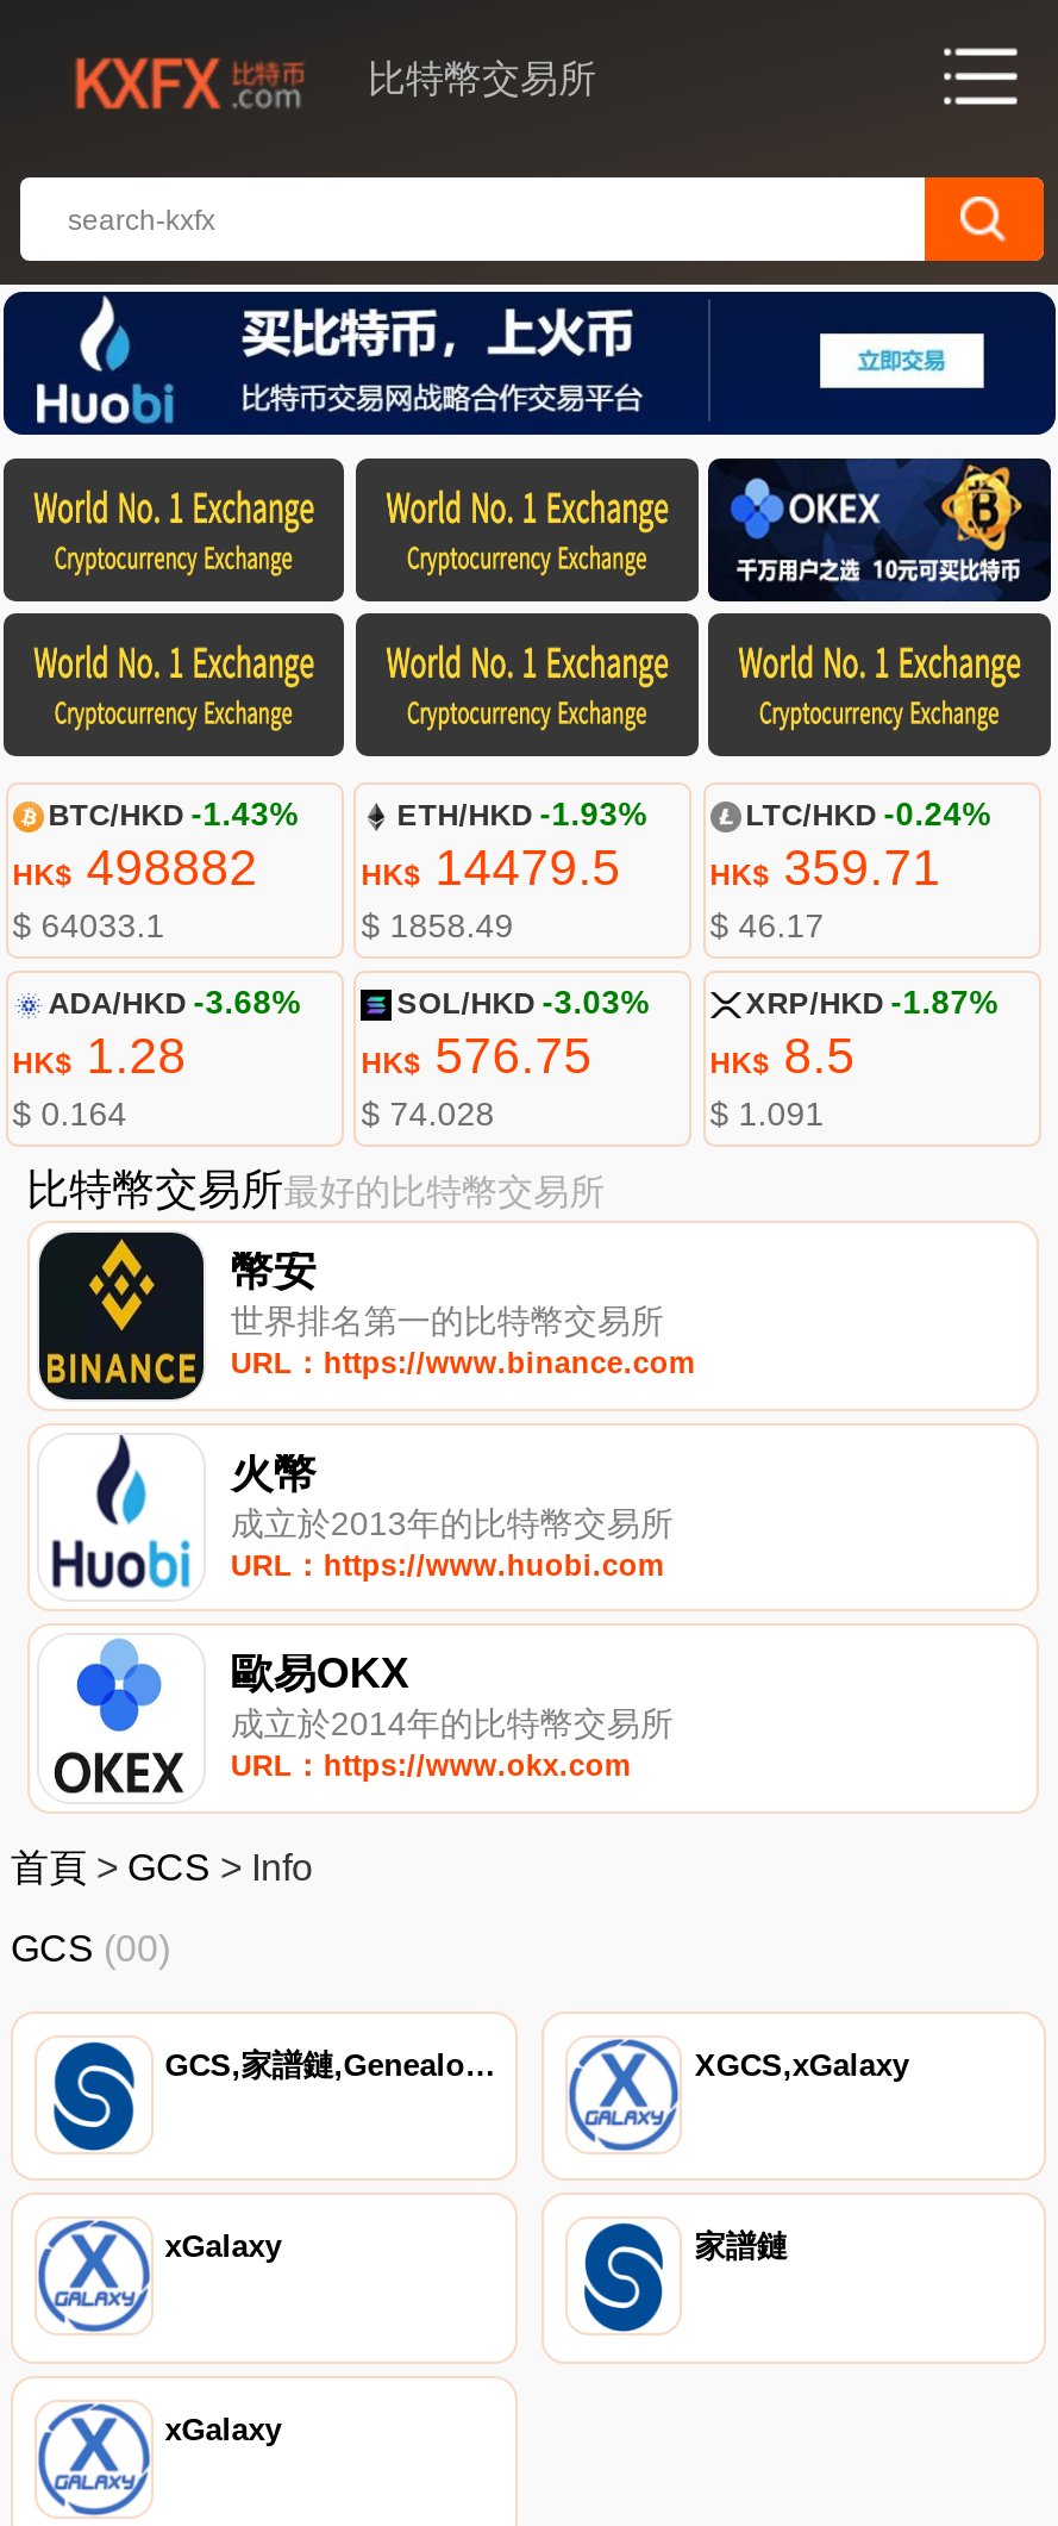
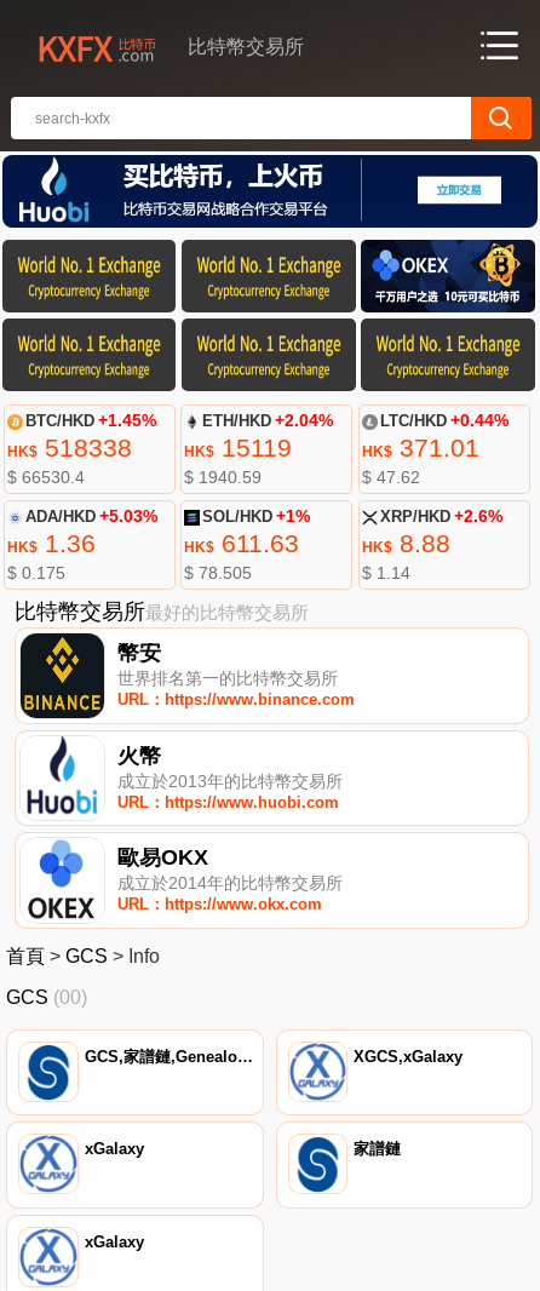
- BTC/HKD -1.43%
- HK$498882
- $ 64033.1
+ BTC/HKD +1.45%
+ HK$518338
+ $ 66530.4

- ETH/HKD -1.93%
- HK$14479.5
- $ 1858.49
+ ETH/HKD +2.04%
+ HK$15119
+ $ 1940.59

- LTC/HKD -0.24%
- HK$359.71
- $ 46.17
+ LTC/HKD +0.44%
+ HK$371.01
+ $ 47.62

- ADA/HKD -3.68%
- HK$1.28
- $ 0.164
+ ADA/HKD +5.03%
+ HK$1.36
+ $ 0.175

- SOL/HKD -3.03%
- HK$576.75
- $ 74.028
+ SOL/HKD +1%
+ HK$611.63
+ $ 78.505

- XRP/HKD -1.87%
- HK$8.5
- $ 1.091
+ XRP/HKD +2.6%
+ HK$8.88
+ $ 1.14
